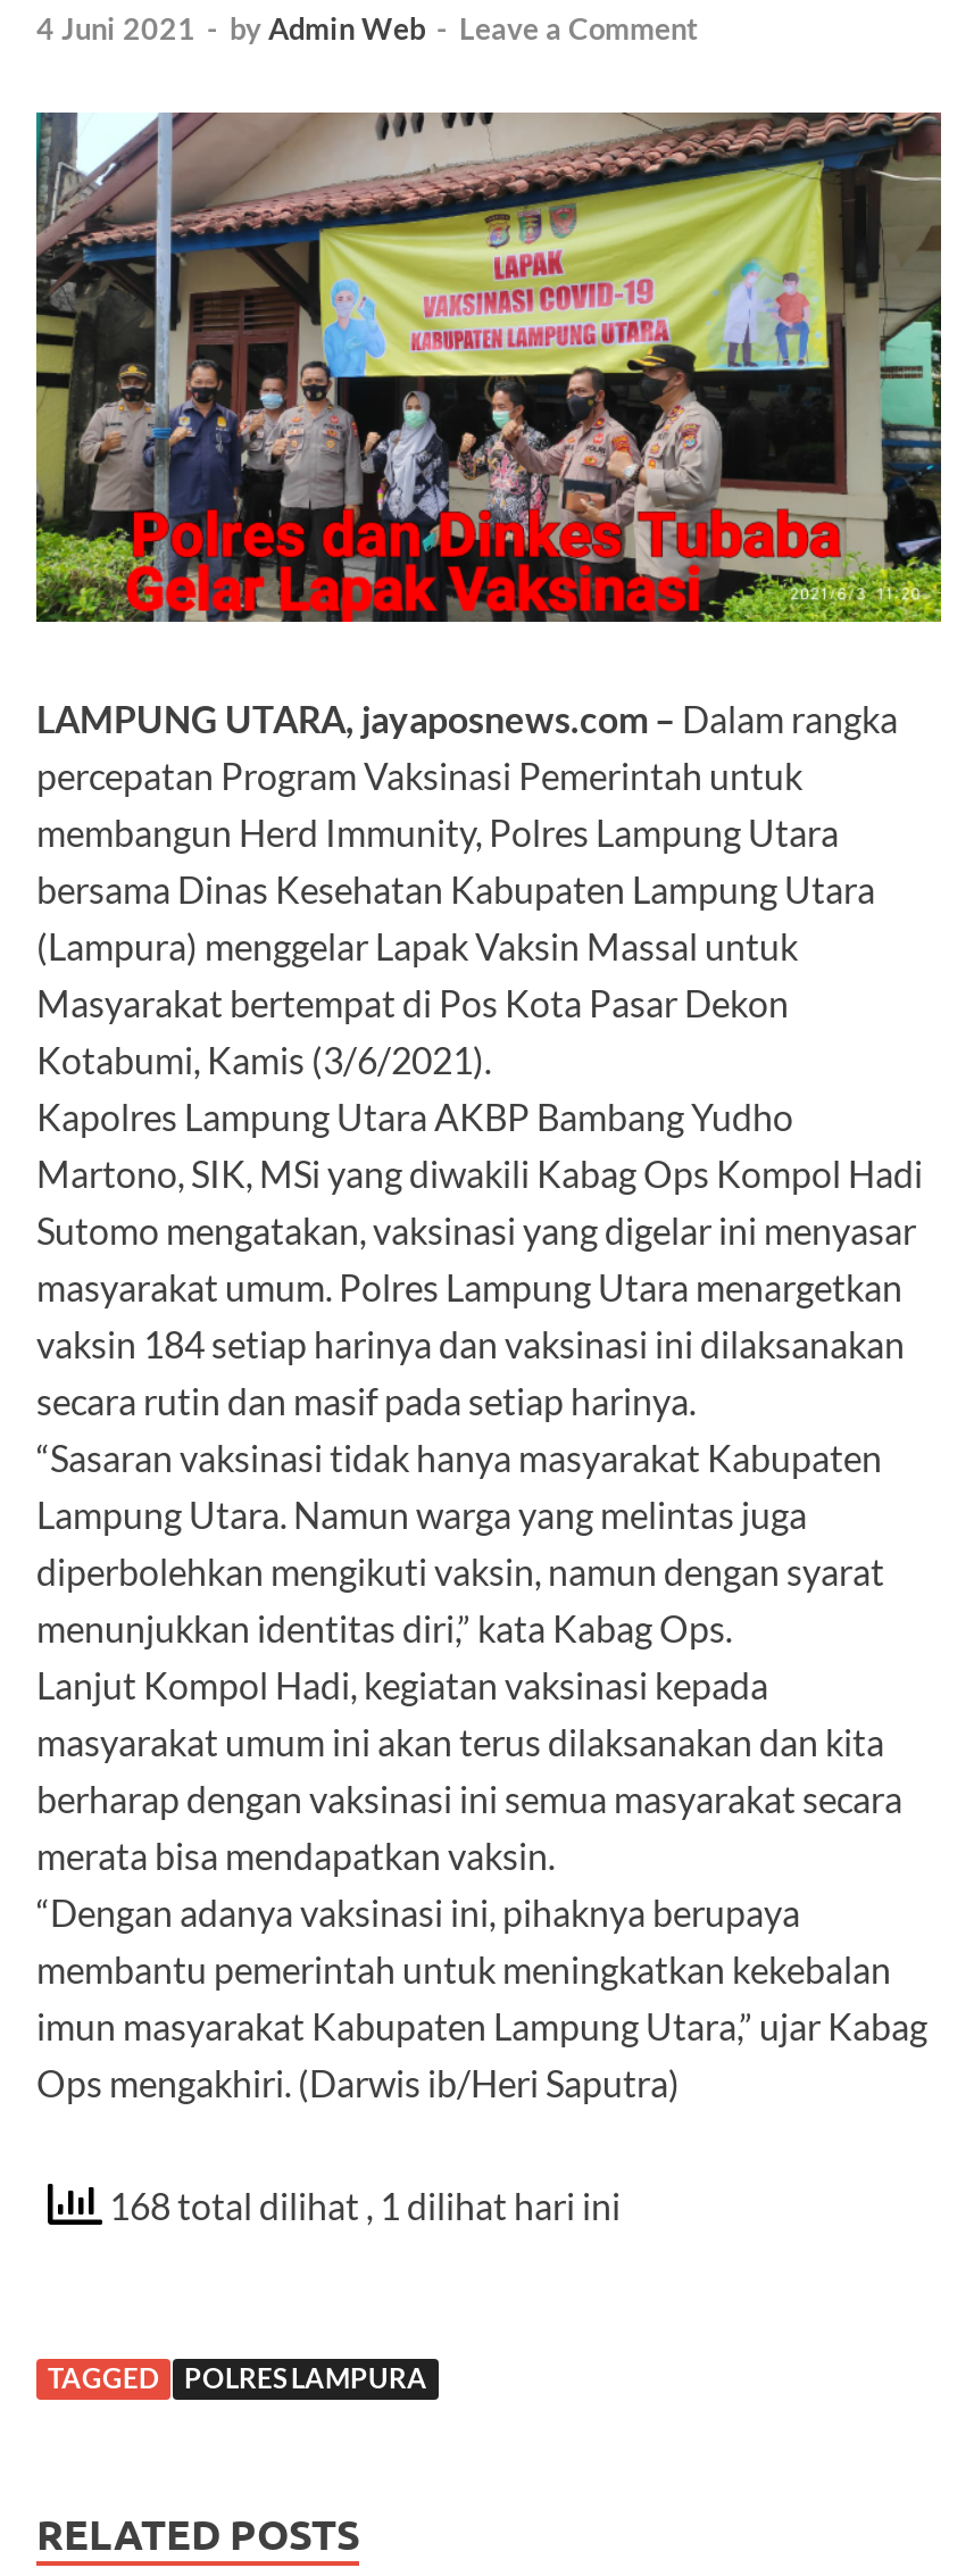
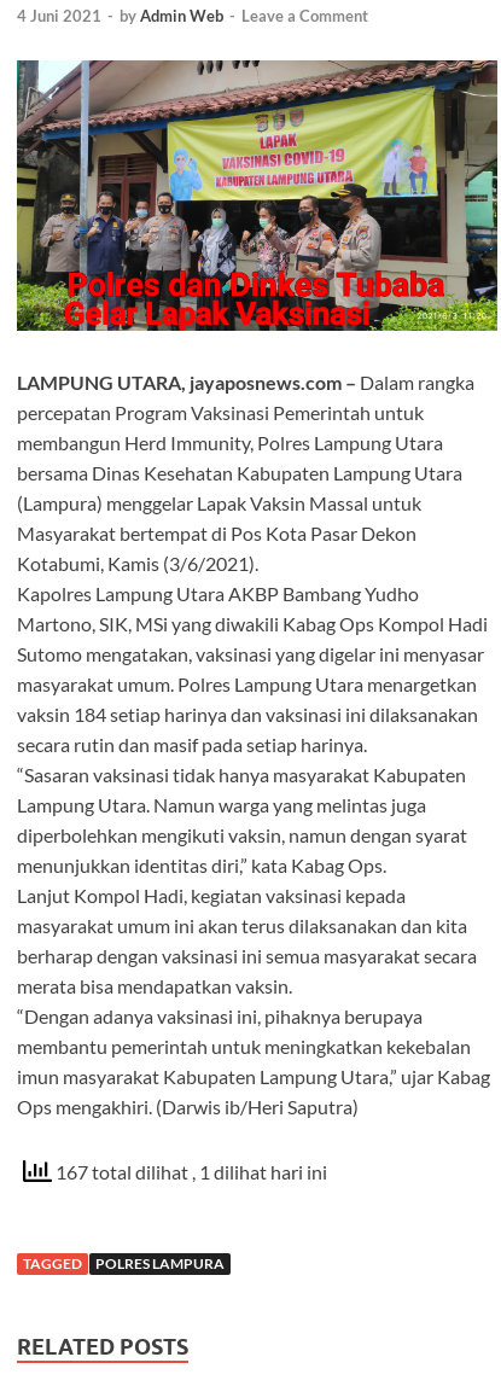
- 168 total dilihat, 1 dilihat hari ini
+ 167 total dilihat, 1 dilihat hari ini
